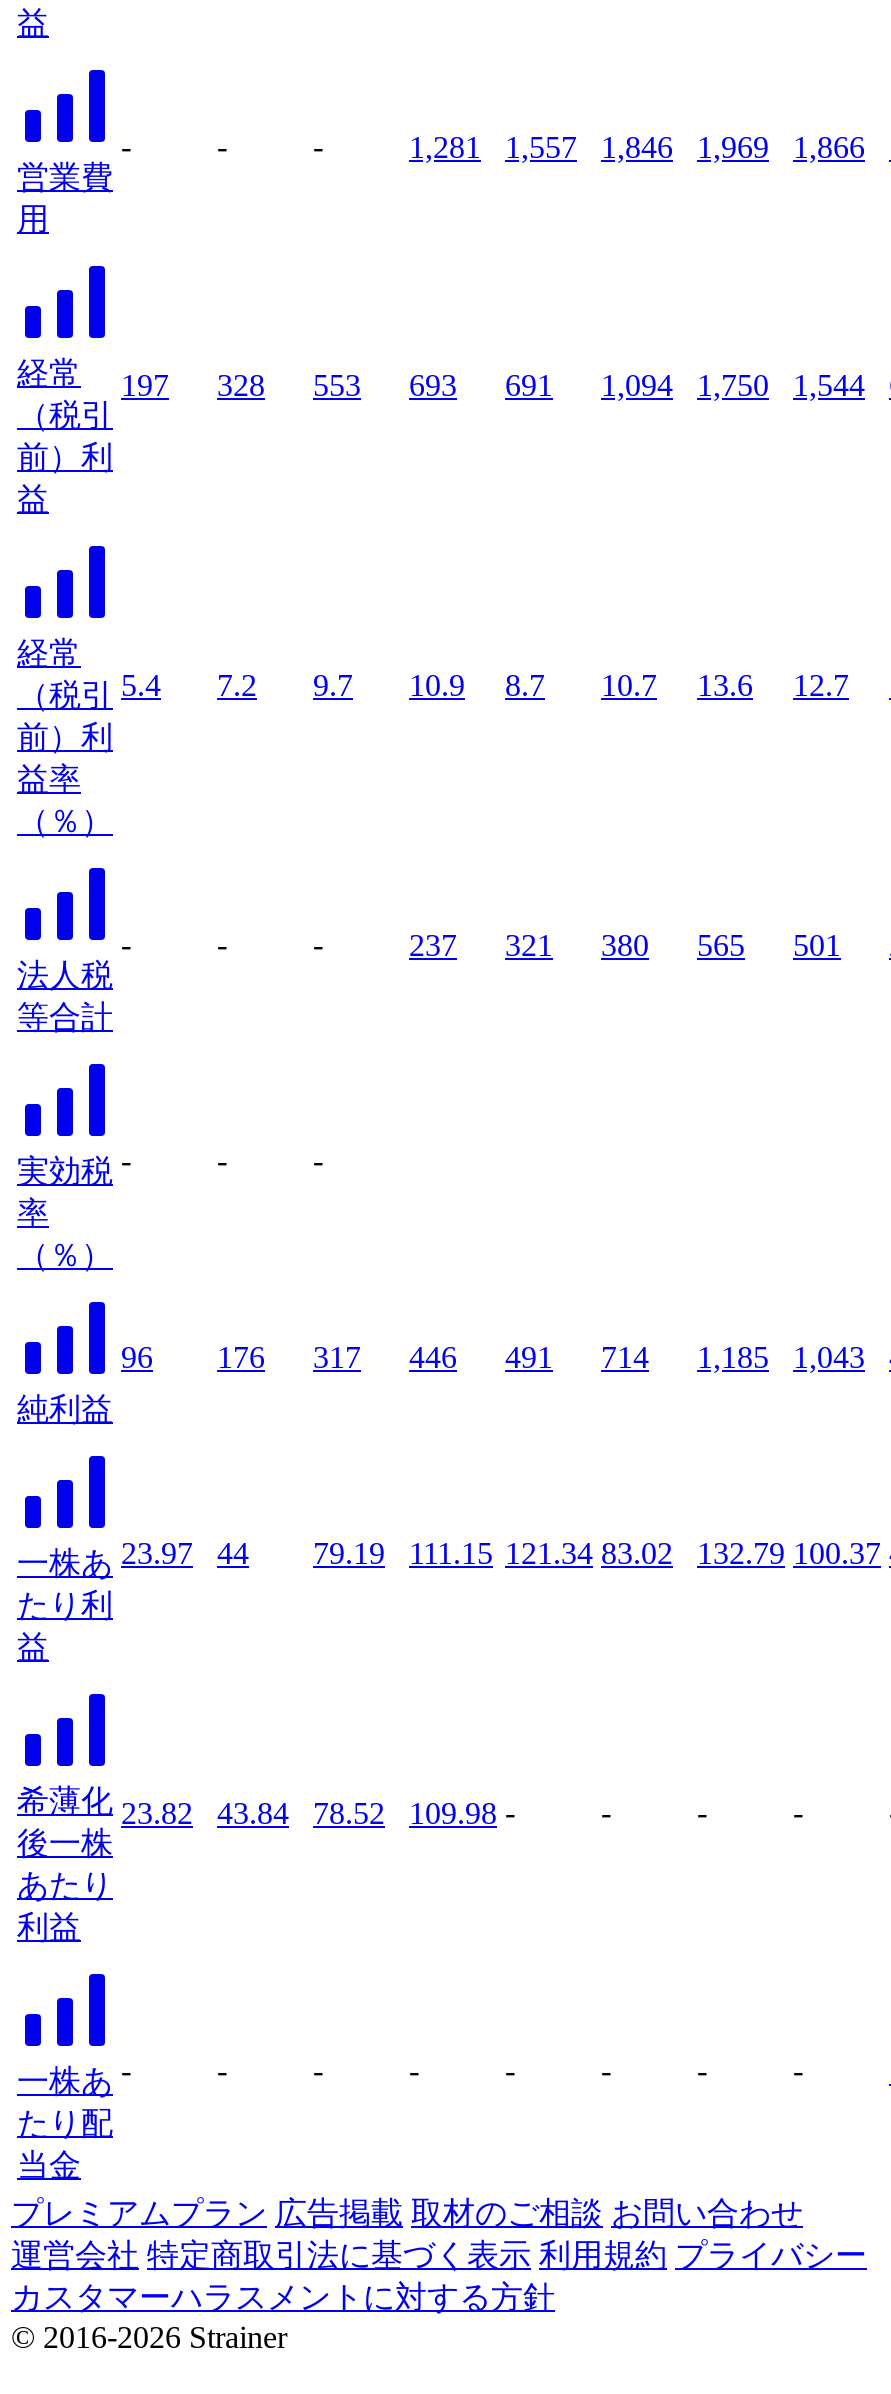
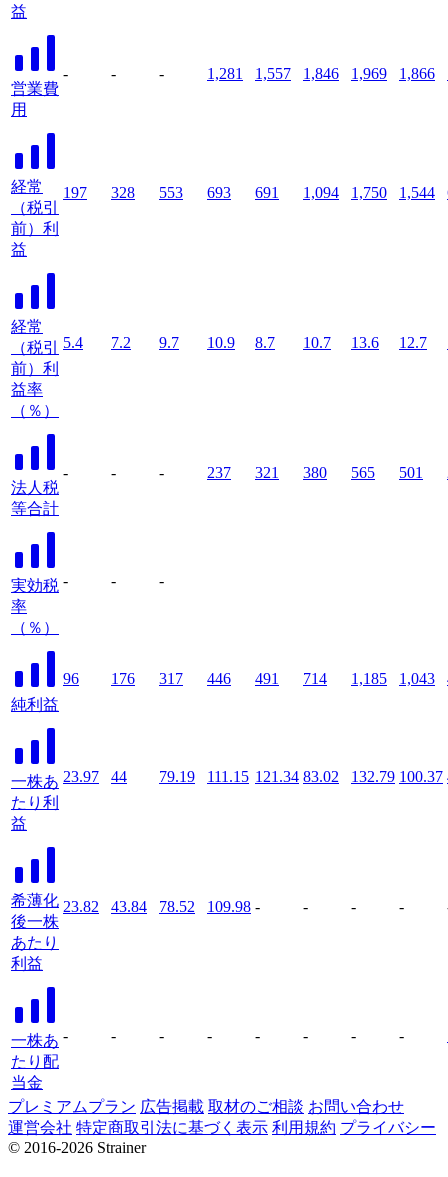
- カスタマーハラスメントに対する方針
